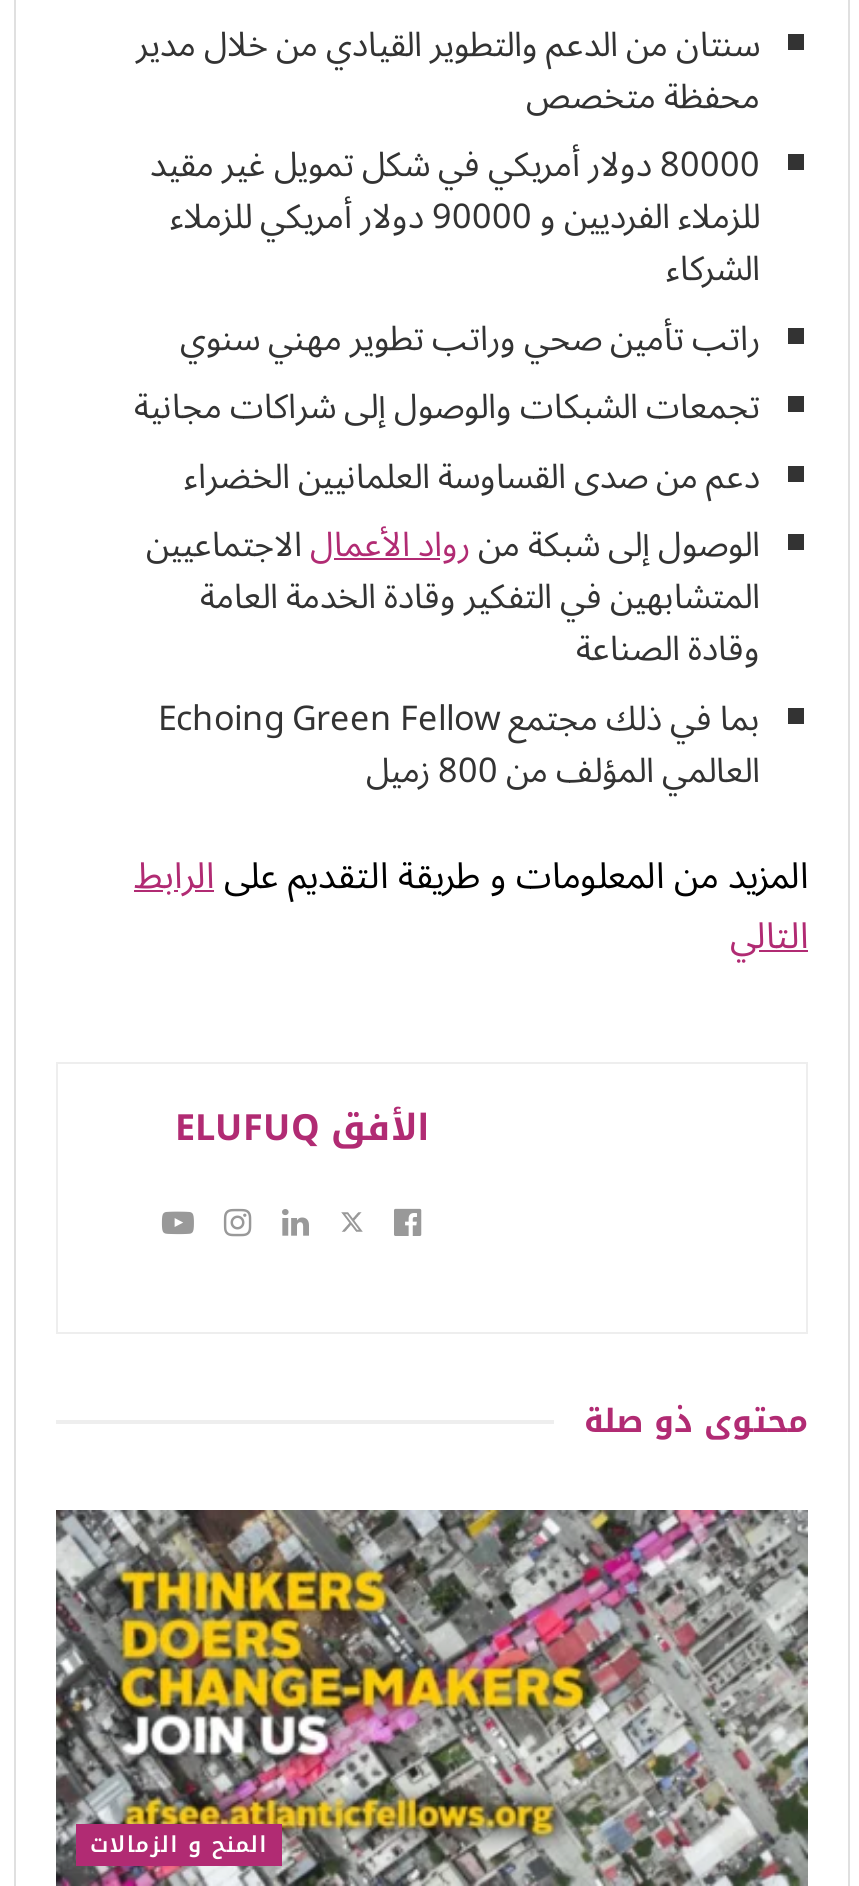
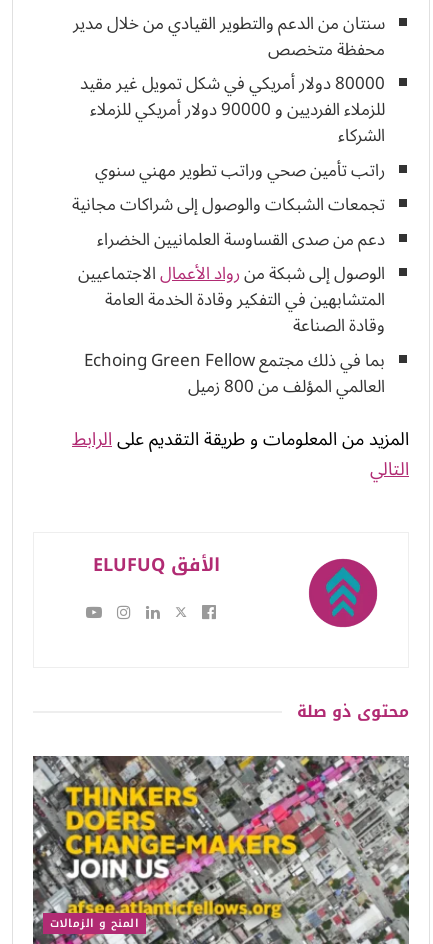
+ [image]
